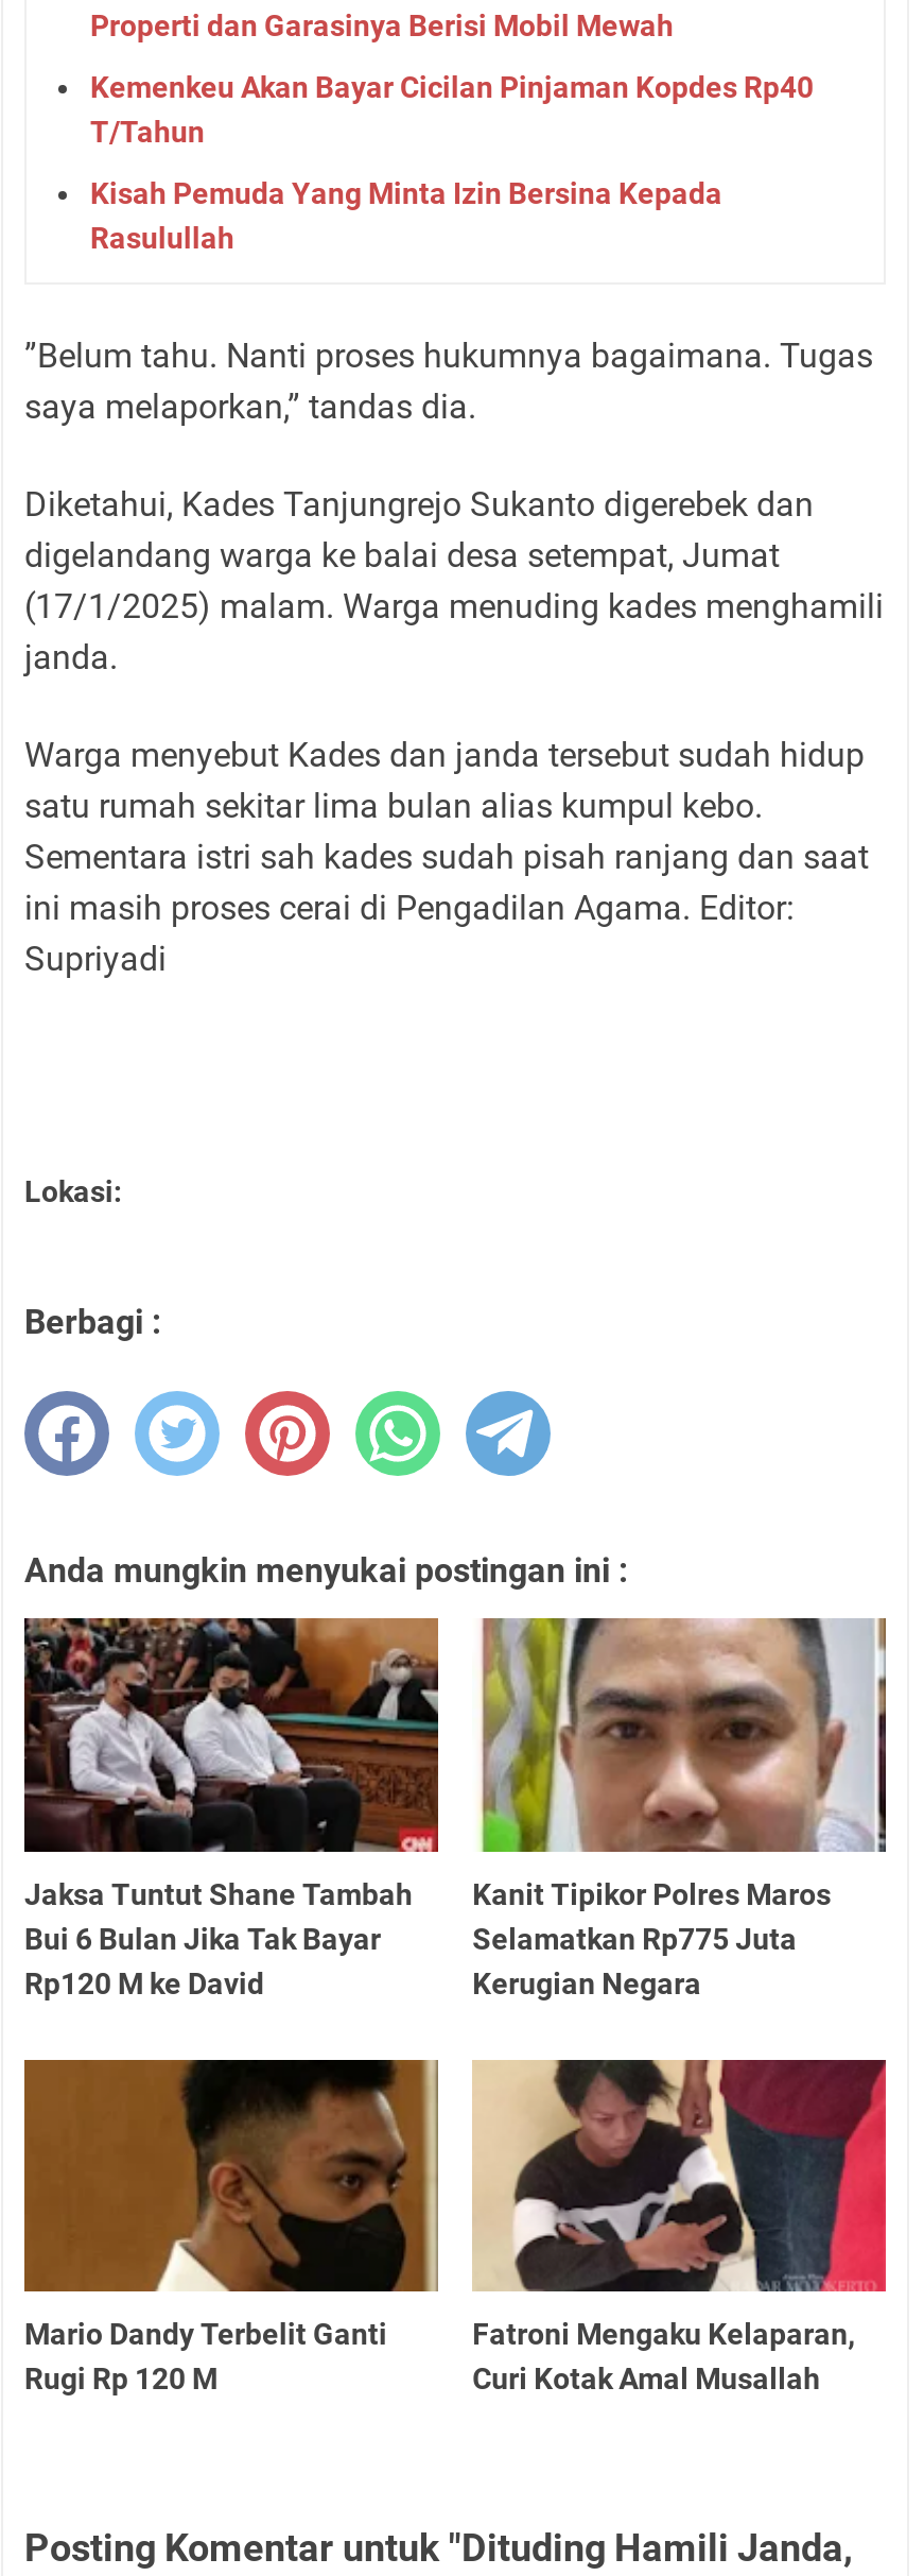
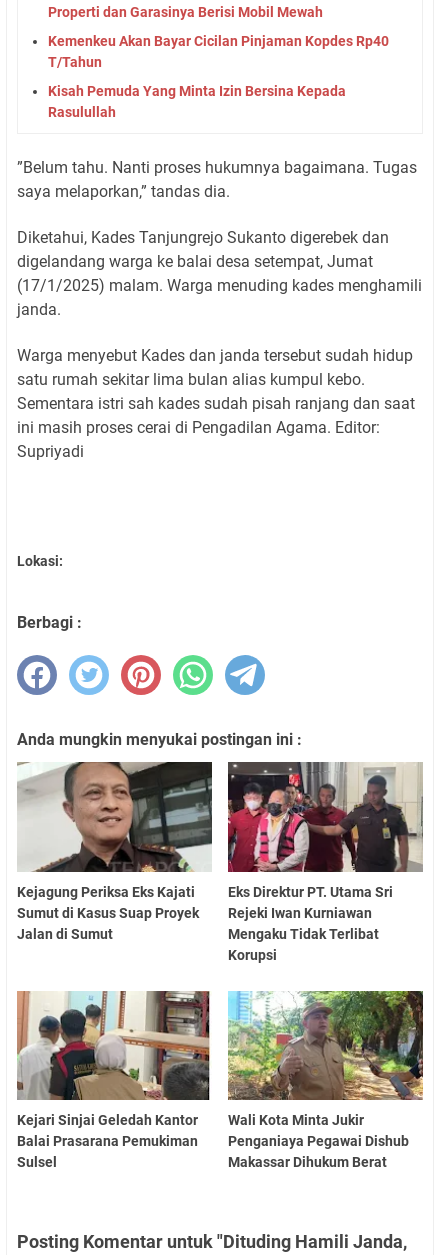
- [image]
- Jaksa Tuntut Shane Tambah
- Bui 6 Bulan Jika Tak Bayar
- Rp120 M ke David
+ [image]
+ Kejagung Periksa Eks Kajati
+ Sumut di Kasus Suap Proyek
+ Jalan di Sumut

- [image]
- Kanit Tipikor Polres Maros
- Selamatkan Rp775 Juta
- Kerugian Negara
+ [image]
+ Eks Direktur PT. Utama Sri
+ Rejeki Iwan Kurniawan
+ Mengaku Tidak Terlibat
+ Korupsi

- [image]
- Mario Dandy Terbelit Ganti
- Rugi Rp 120 M
+ [image]
+ Kejari Sinjai Geledah Kantor
+ Balai Prasarana Pemukiman
+ Sulsel

- [image]
- Fatroni Mengaku Kelaparan,
- Curi Kotak Amal Musallah
+ [image]
+ Wali Kota Minta Jukir
+ Penganiaya Pegawai Dishub
+ Makassar Dihukum Berat
